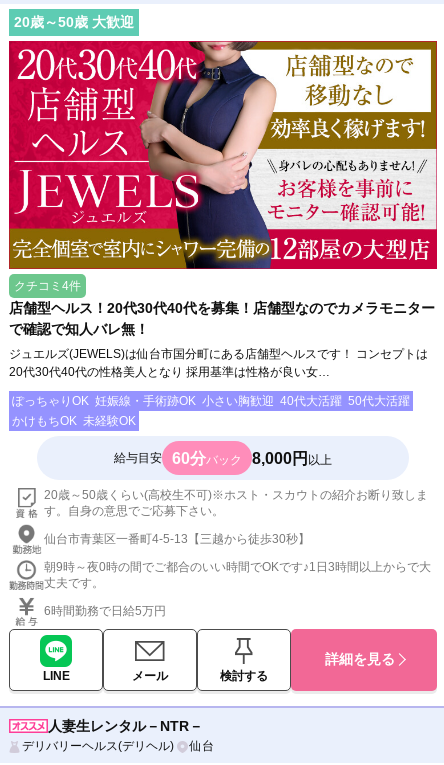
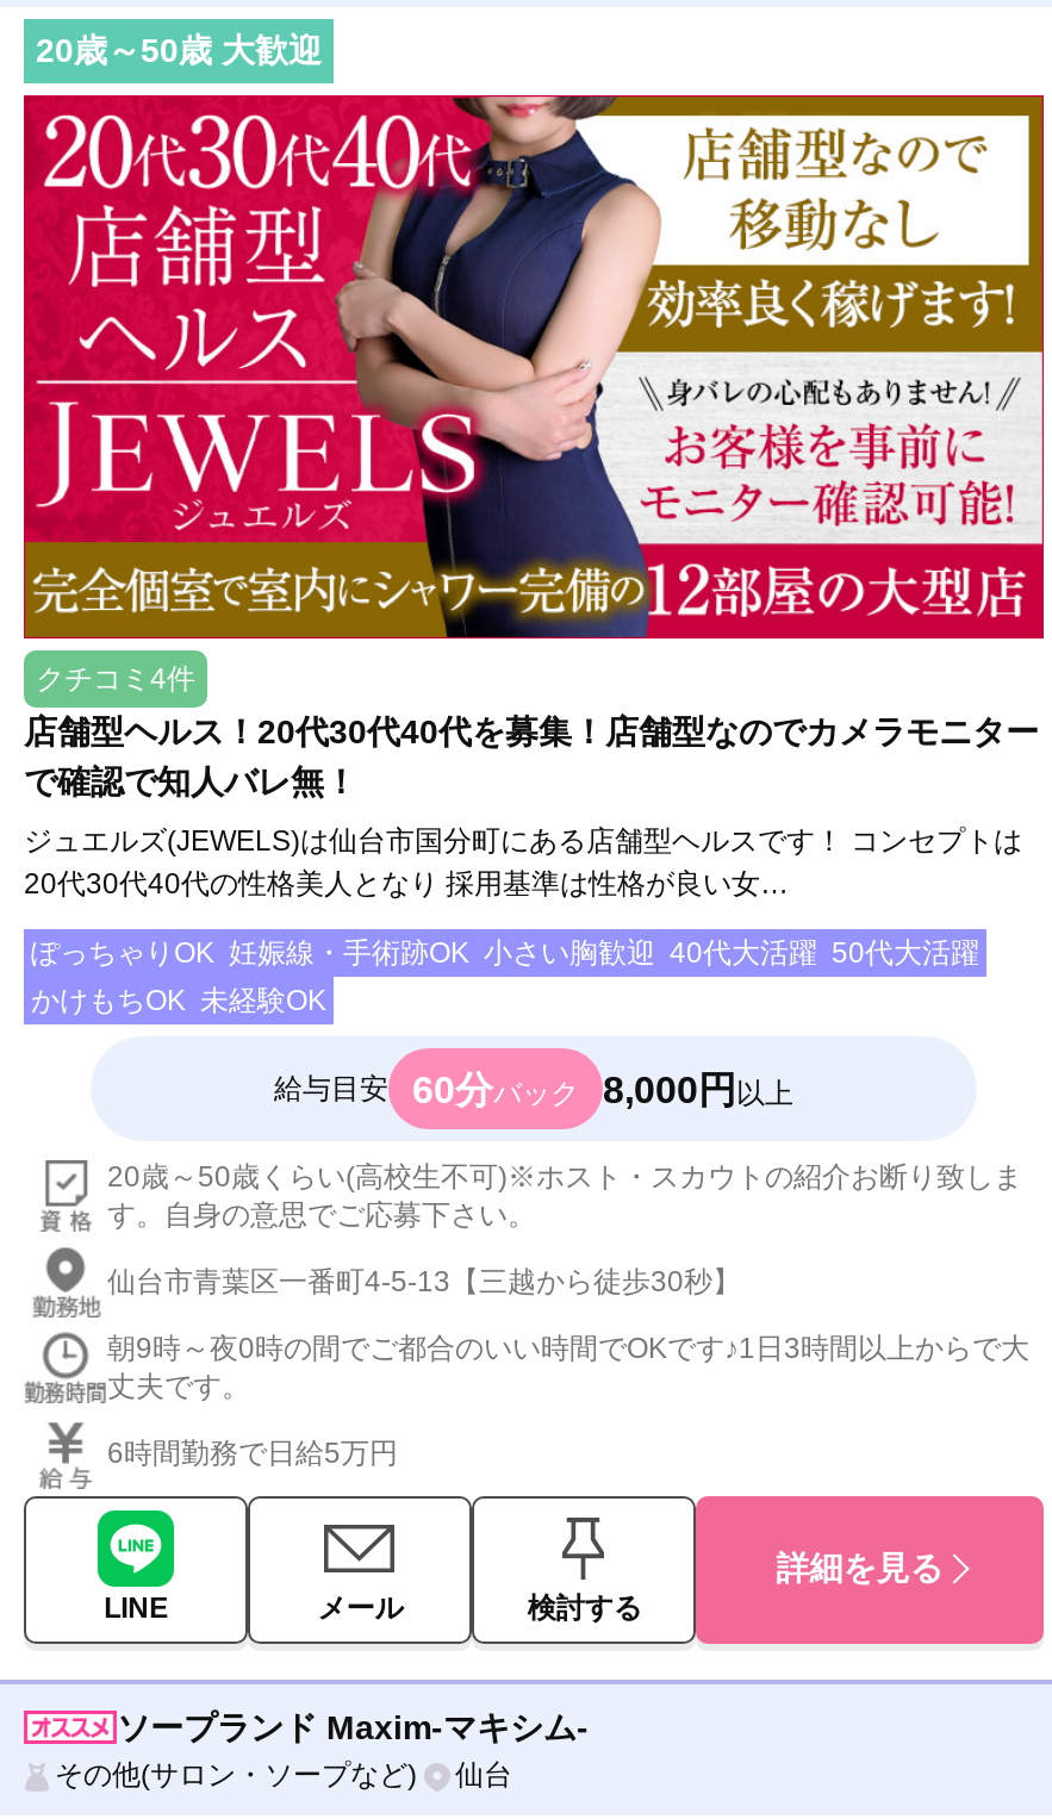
- 人妻生レンタル－NTR－
- デリバリーヘルス(デリヘル)
+ ソープランド Maxim-マキシム-
+ その他(サロン・ソープなど)
